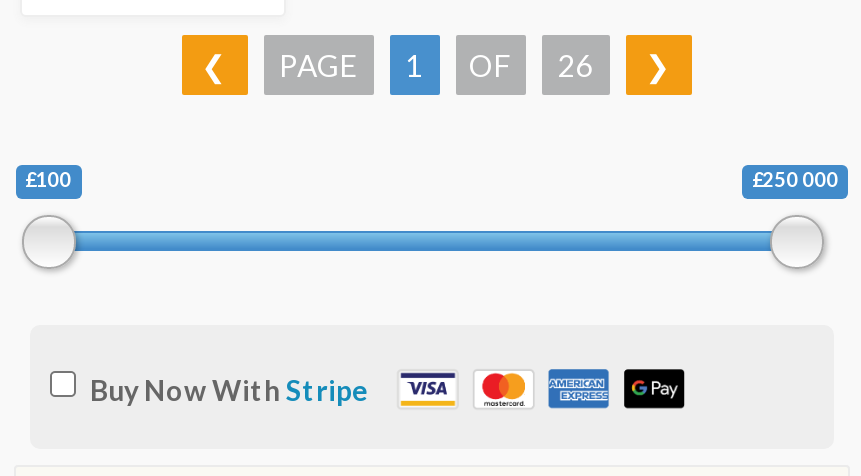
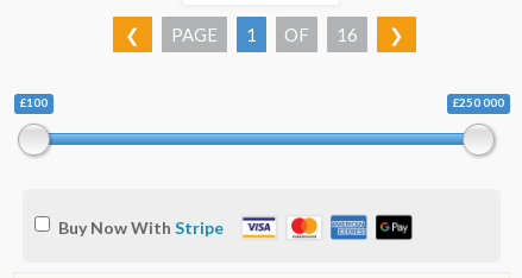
- 26
+ 16
